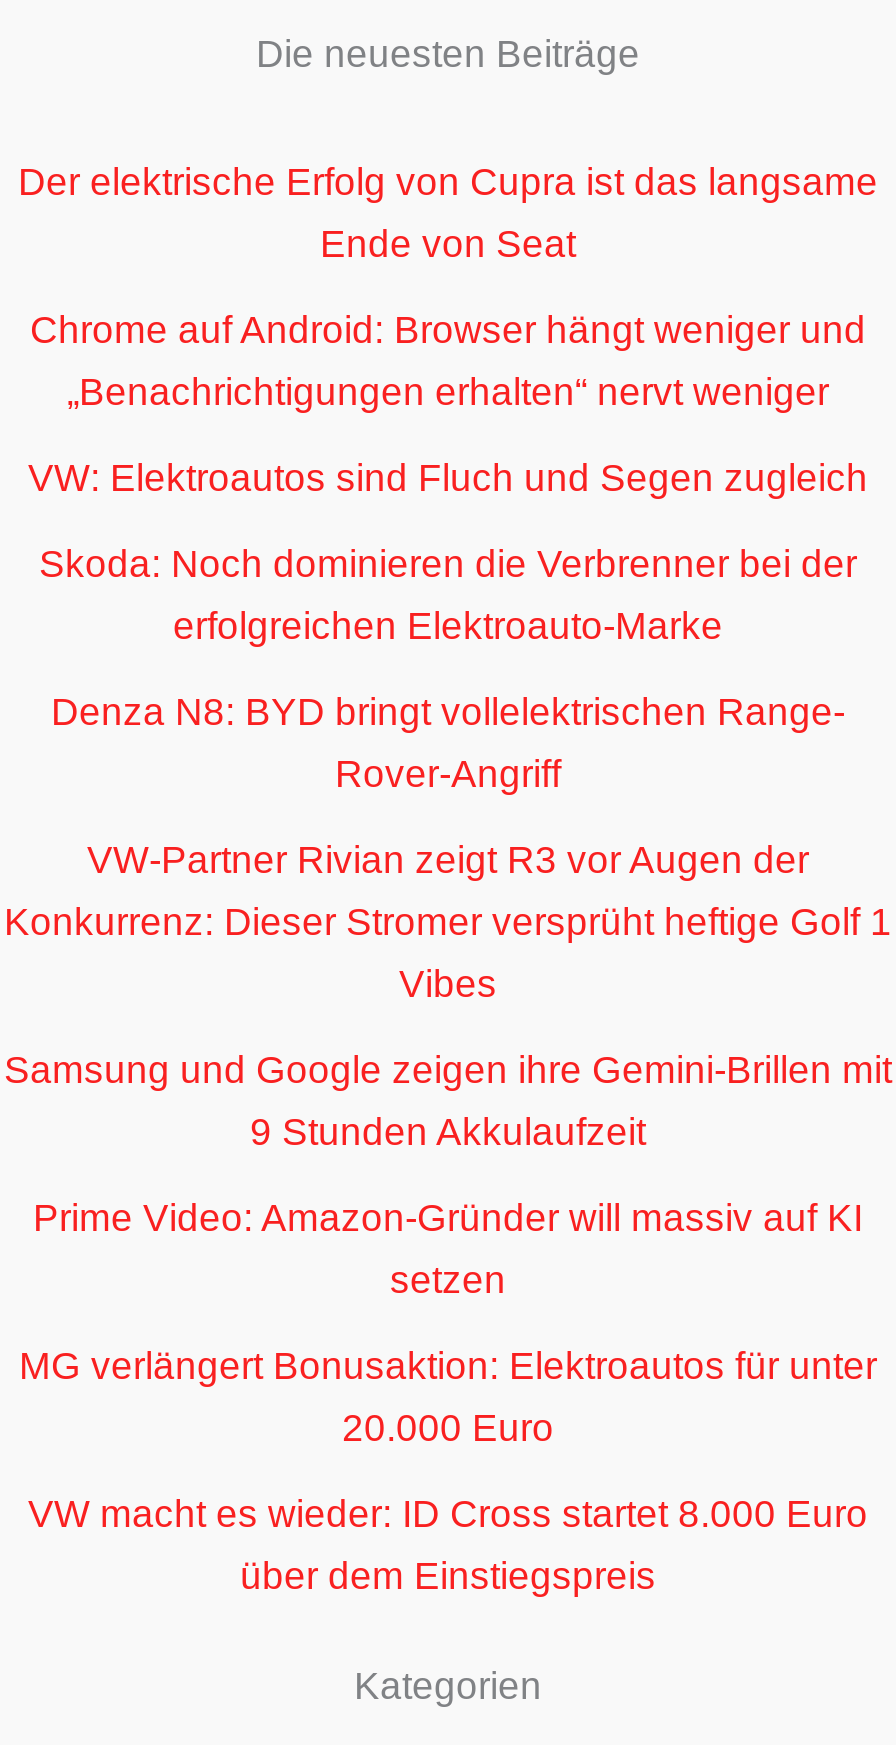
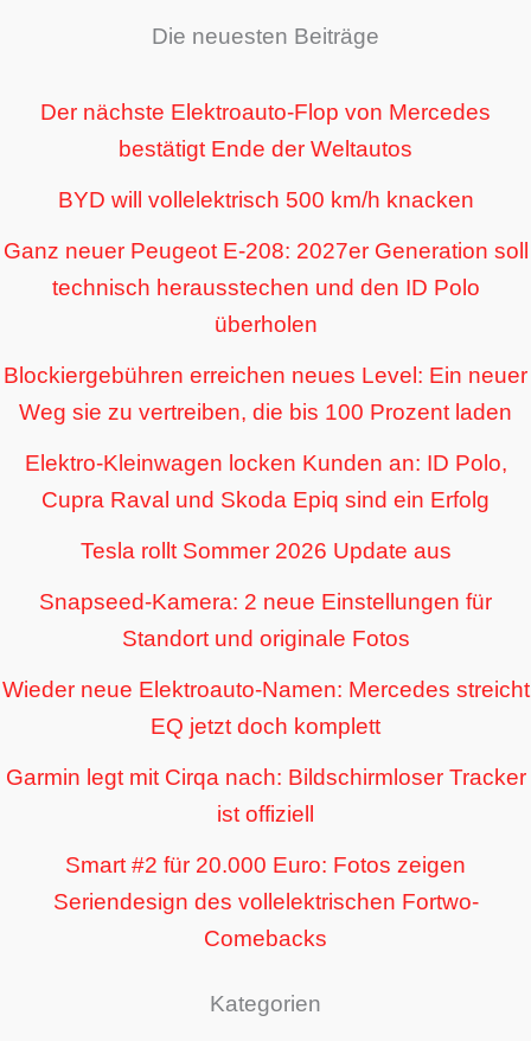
- Der elektrische Erfolg von Cupra ist das langsame
+ Der nächste Elektroauto-Flop von Mercedes

- Ende von Seat
+ bestätigt Ende der Weltautos

- Chrome auf Android: Browser hängt weniger und
+ BYD will vollelektrisch 500 km/h knacken

- „Benachrichtigungen erhalten“ nervt weniger
+ Ganz neuer Peugeot E-208: 2027er Generation soll

- VW: Elektroautos sind Fluch und Segen zugleich
+ technisch herausstechen und den ID Polo

- Skoda: Noch dominieren die Verbrenner bei der
+ überholen

- erfolgreichen Elektroauto-Marke
+ Blockiergebühren erreichen neues Level: Ein neuer

- Denza N8: BYD bringt vollelektrischen Range-
+ Weg sie zu vertreiben, die bis 100 Prozent laden

- Rover-Angriff
+ Elektro-Kleinwagen locken Kunden an: ID Polo,

- VW-Partner Rivian zeigt R3 vor Augen der
+ Cupra Raval und Skoda Epiq sind ein Erfolg

- Konkurrenz: Dieser Stromer versprüht heftige Golf 1
+ Tesla rollt Sommer 2026 Update aus

- Vibes
+ Snapseed-Kamera: 2 neue Einstellungen für

- Samsung und Google zeigen ihre Gemini-Brillen mit
+ Standort und originale Fotos

- 9 Stunden Akkulaufzeit
+ Wieder neue Elektroauto-Namen: Mercedes streicht

- Prime Video: Amazon-Gründer will massiv auf KI
+ EQ jetzt doch komplett

- setzen
+ Garmin legt mit Cirqa nach: Bildschirmloser Tracker

- MG verlängert Bonusaktion: Elektroautos für unter
+ ist offiziell

- 20.000 Euro
+ Smart #2 für 20.000 Euro: Fotos zeigen

- VW macht es wieder: ID Cross startet 8.000 Euro
+ Seriendesign des vollelektrischen Fortwo-

- über dem Einstiegspreis
+ Comebacks
